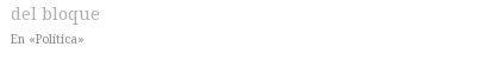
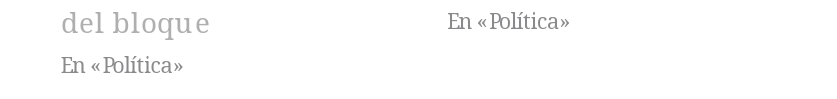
+ En «Política»
